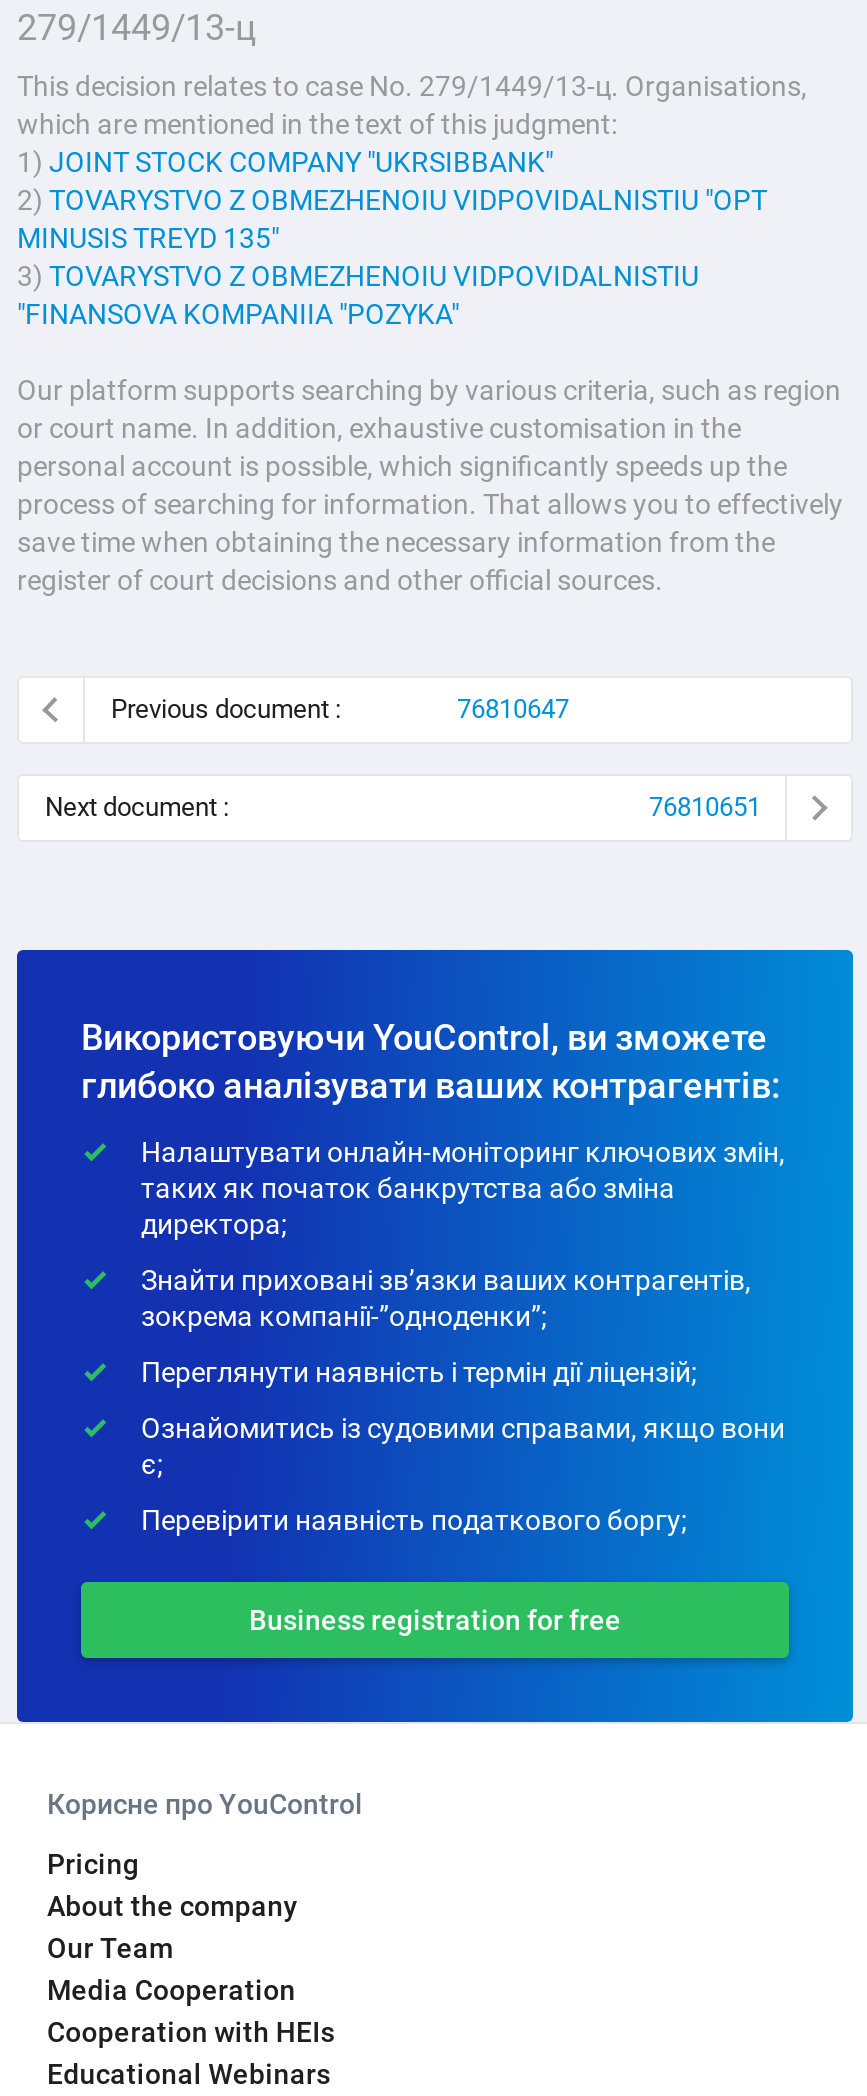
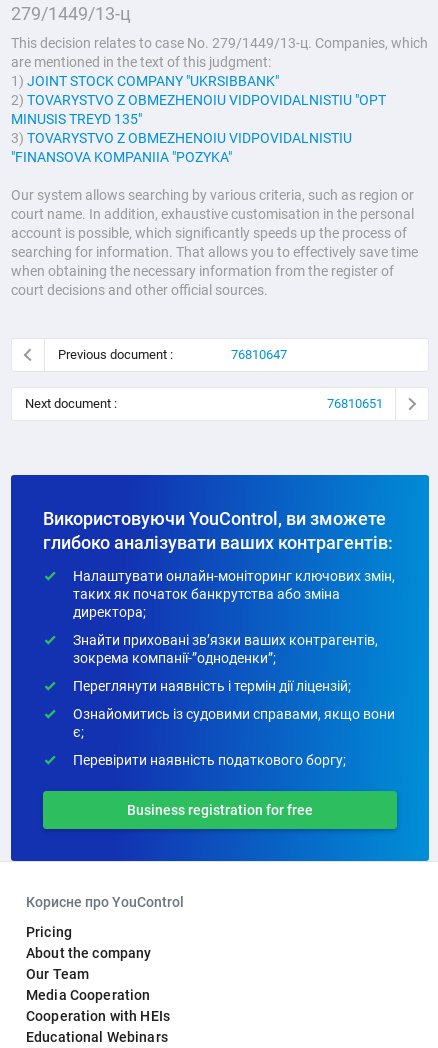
- This decision relates to case No. 279/1449/13-ц. Organisations,
- which are mentioned in the text of this judgment:
+ This decision relates to case No. 279/1449/13-ц. Companies, which
+ are mentioned in the text of this judgment:

- Our platform supports searching by various criteria, such as region
- or court name. In addition, exhaustive customisation in the
- personal account is possible, which significantly speeds up the
- process of searching for information. That allows you to effectively
- save time when obtaining the necessary information from the
- register of court decisions and other official sources.
+ Our system allows searching by various criteria, such as region or
+ court name. In addition, exhaustive customisation in the personal
+ account is possible, which significantly speeds up the process of
+ searching for information. That allows you to effectively save time
+ when obtaining the necessary information from the register of
+ court decisions and other official sources.
